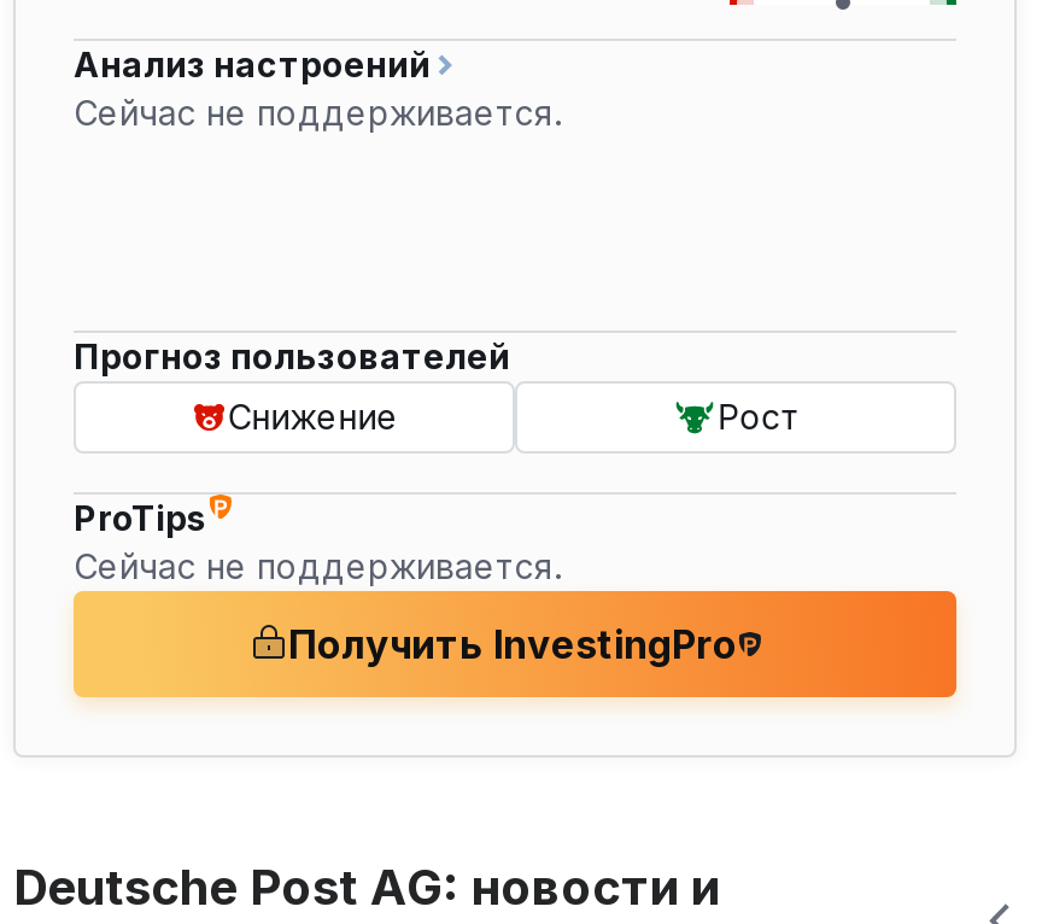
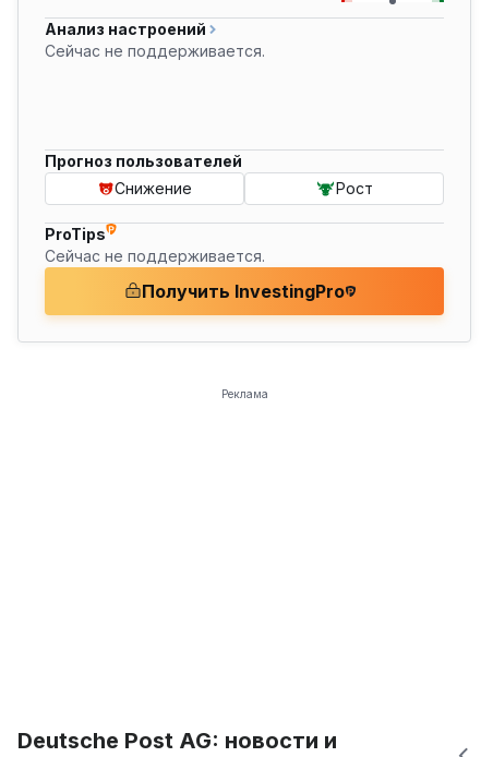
+ Реклама
